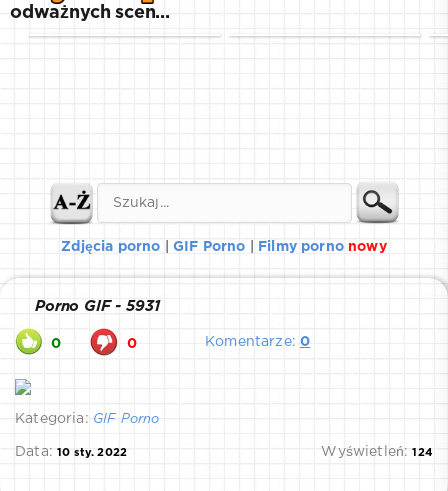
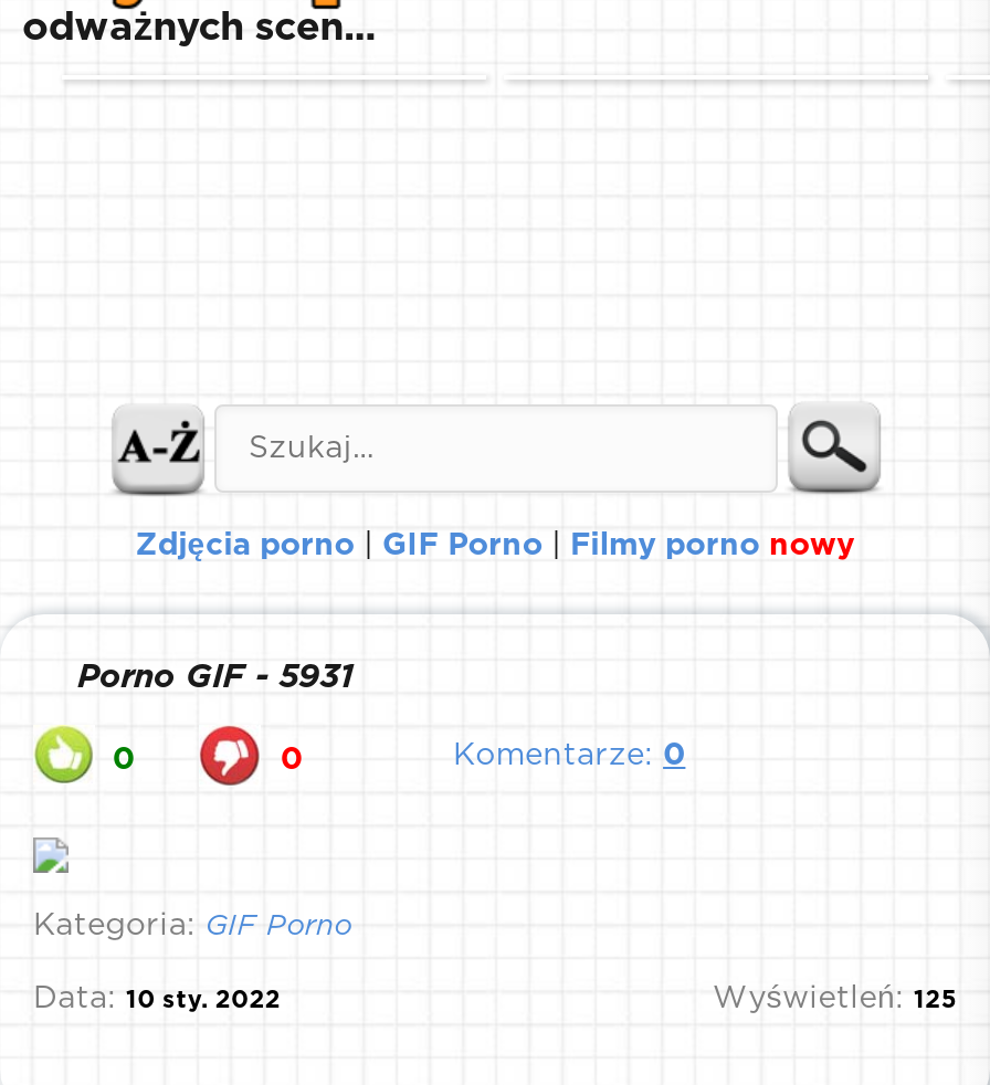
- Wyświetleń: 124
+ Wyświetleń: 125
